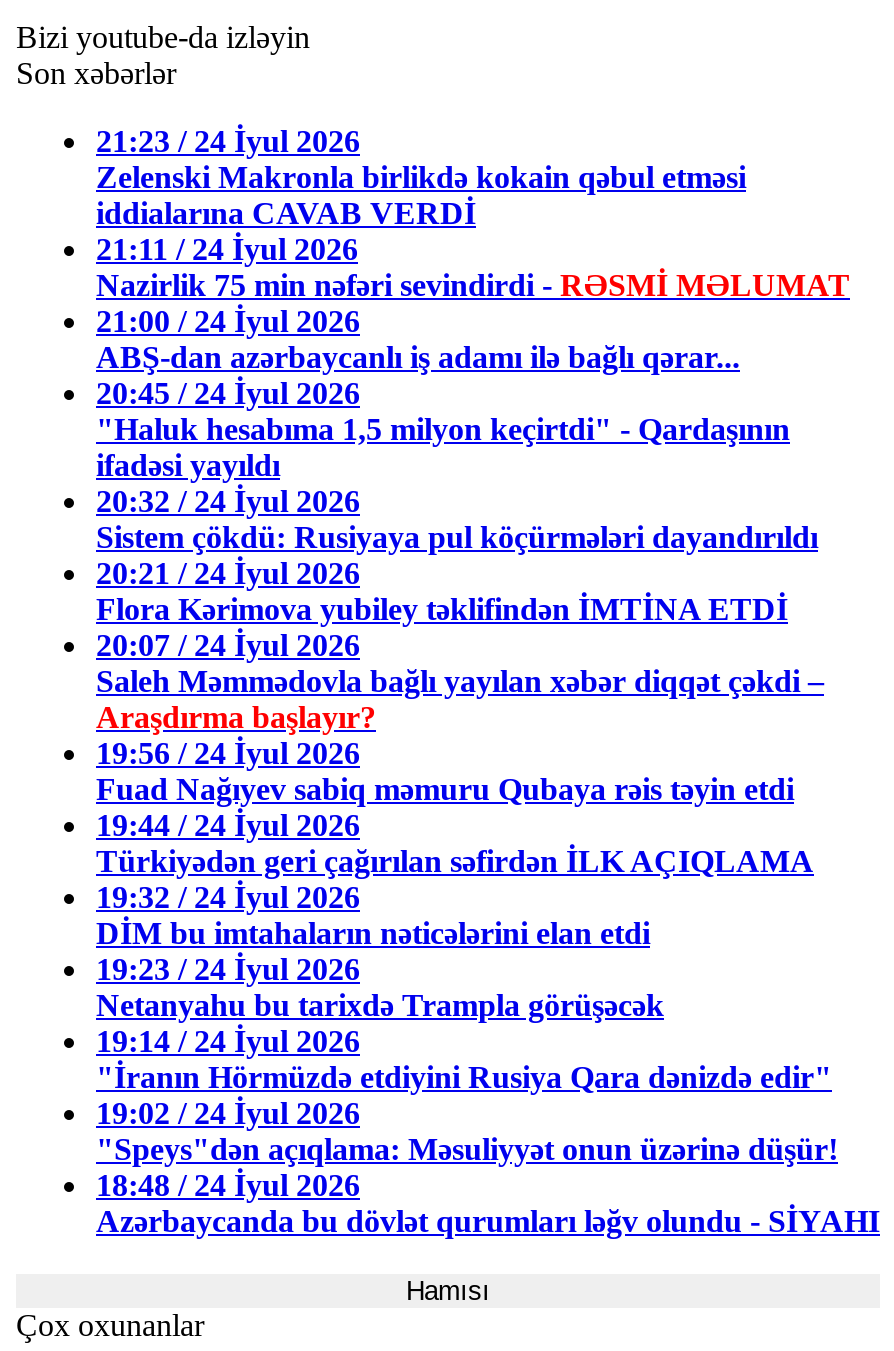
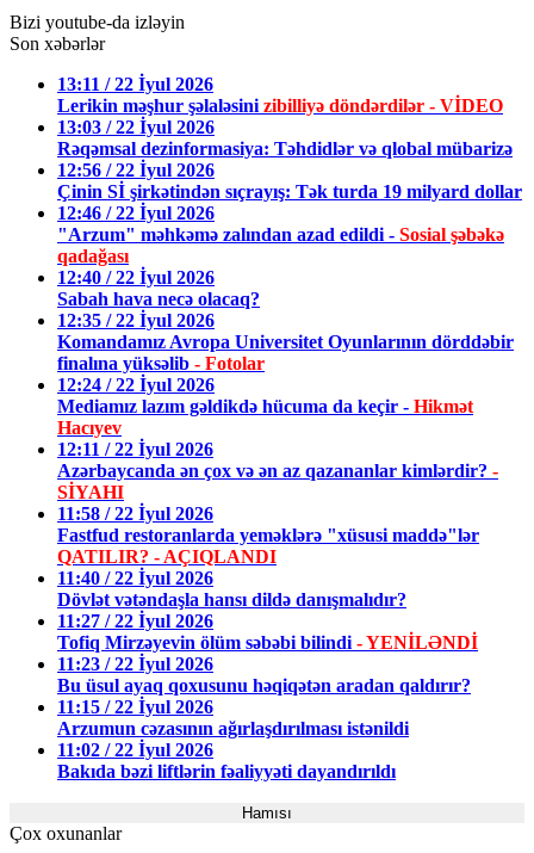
- 21:23 / 24 İyul 2026
- Zelenski Makronla birlikdə kokain qəbul etməsi
- iddialarına CAVAB VERDİ
- 21:11 / 24 İyul 2026
- Nazirlik 75 min nəfəri sevindirdi - RƏSMİ MƏLUMAT
- 21:00 / 24 İyul 2026
- ABŞ-dan azərbaycanlı iş adamı ilə bağlı qərar...
- 20:45 / 24 İyul 2026
- "Haluk hesabıma 1,5 milyon keçirtdi" - Qardaşının
- ifadəsi yayıldı
- 20:32 / 24 İyul 2026
- Sistem çökdü: Rusiyaya pul köçürmələri dayandırıldı
- 20:21 / 24 İyul 2026
- Flora Kərimova yubiley təklifindən İMTİNA ETDİ
- 20:07 / 24 İyul 2026
- Saleh Məmmədovla bağlı yayılan xəbər diqqət çəkdi –
- Araşdırma başlayır?
- 19:56 / 24 İyul 2026
- Fuad Nağıyev sabiq məmuru Qubaya rəis təyin etdi
- 19:44 / 24 İyul 2026
- Türkiyədən geri çağırılan səfirdən İLK AÇIQLAMA
- 19:32 / 24 İyul 2026
- DİM bu imtahaların nəticələrini elan etdi
- 19:23 / 24 İyul 2026
- Netanyahu bu tarixdə Trampla görüşəcək
- 19:14 / 24 İyul 2026
- "İranın Hörmüzdə etdiyini Rusiya Qara dənizdə edir"
- 19:02 / 24 İyul 2026
- "Speys"dən açıqlama: Məsuliyyət onun üzərinə düşür!
- 18:48 / 24 İyul 2026
- Azərbaycanda bu dövlət qurumları ləğv olundu - SİYAHI
+ 13:11 / 22 İyul 2026
+ Lerikin məşhur şəlaləsini zibilliyə döndərdilər - VİDEO
+ 13:03 / 22 İyul 2026
+ Rəqəmsal dezinformasiya: Təhdidlər və qlobal mübarizə
+ 12:56 / 22 İyul 2026
+ Çinin Sİ şirkətindən sıçrayış: Tək turda 19 milyard dollar
+ 12:46 / 22 İyul 2026
+ "Arzum" məhkəmə zalından azad edildi - Sosial şəbəkə
+ qadağası
+ 12:40 / 22 İyul 2026
+ Sabah hava necə olacaq?
+ 12:35 / 22 İyul 2026
+ Komandamız Avropa Universitet Oyunlarının dörddəbir
+ finalına yüksəlib - Fotolar
+ 12:24 / 22 İyul 2026
+ Mediamız lazım gəldikdə hücuma da keçir - Hikmət
+ Hacıyev
+ 12:11 / 22 İyul 2026
+ Azərbaycanda ən çox və ən az qazananlar kimlərdir? -
+ SİYAHI
+ 11:58 / 22 İyul 2026
+ Fastfud restoranlarda yeməklərə "xüsusi maddə"lər
+ QATILIR? - AÇIQLANDI
+ 11:40 / 22 İyul 2026
+ Dövlət vətəndaşla hansı dildə danışmalıdır?
+ 11:27 / 22 İyul 2026
+ Tofiq Mirzəyevin ölüm səbəbi bilindi - YENİLƏNDİ
+ 11:23 / 22 İyul 2026
+ Bu üsul ayaq qoxusunu həqiqətən aradan qaldırır?
+ 11:15 / 22 İyul 2026
+ Arzumun cəzasının ağırlaşdırılması istənildi
+ 11:02 / 22 İyul 2026
+ Bakıda bəzi liftlərin fəaliyyəti dayandırıldı
